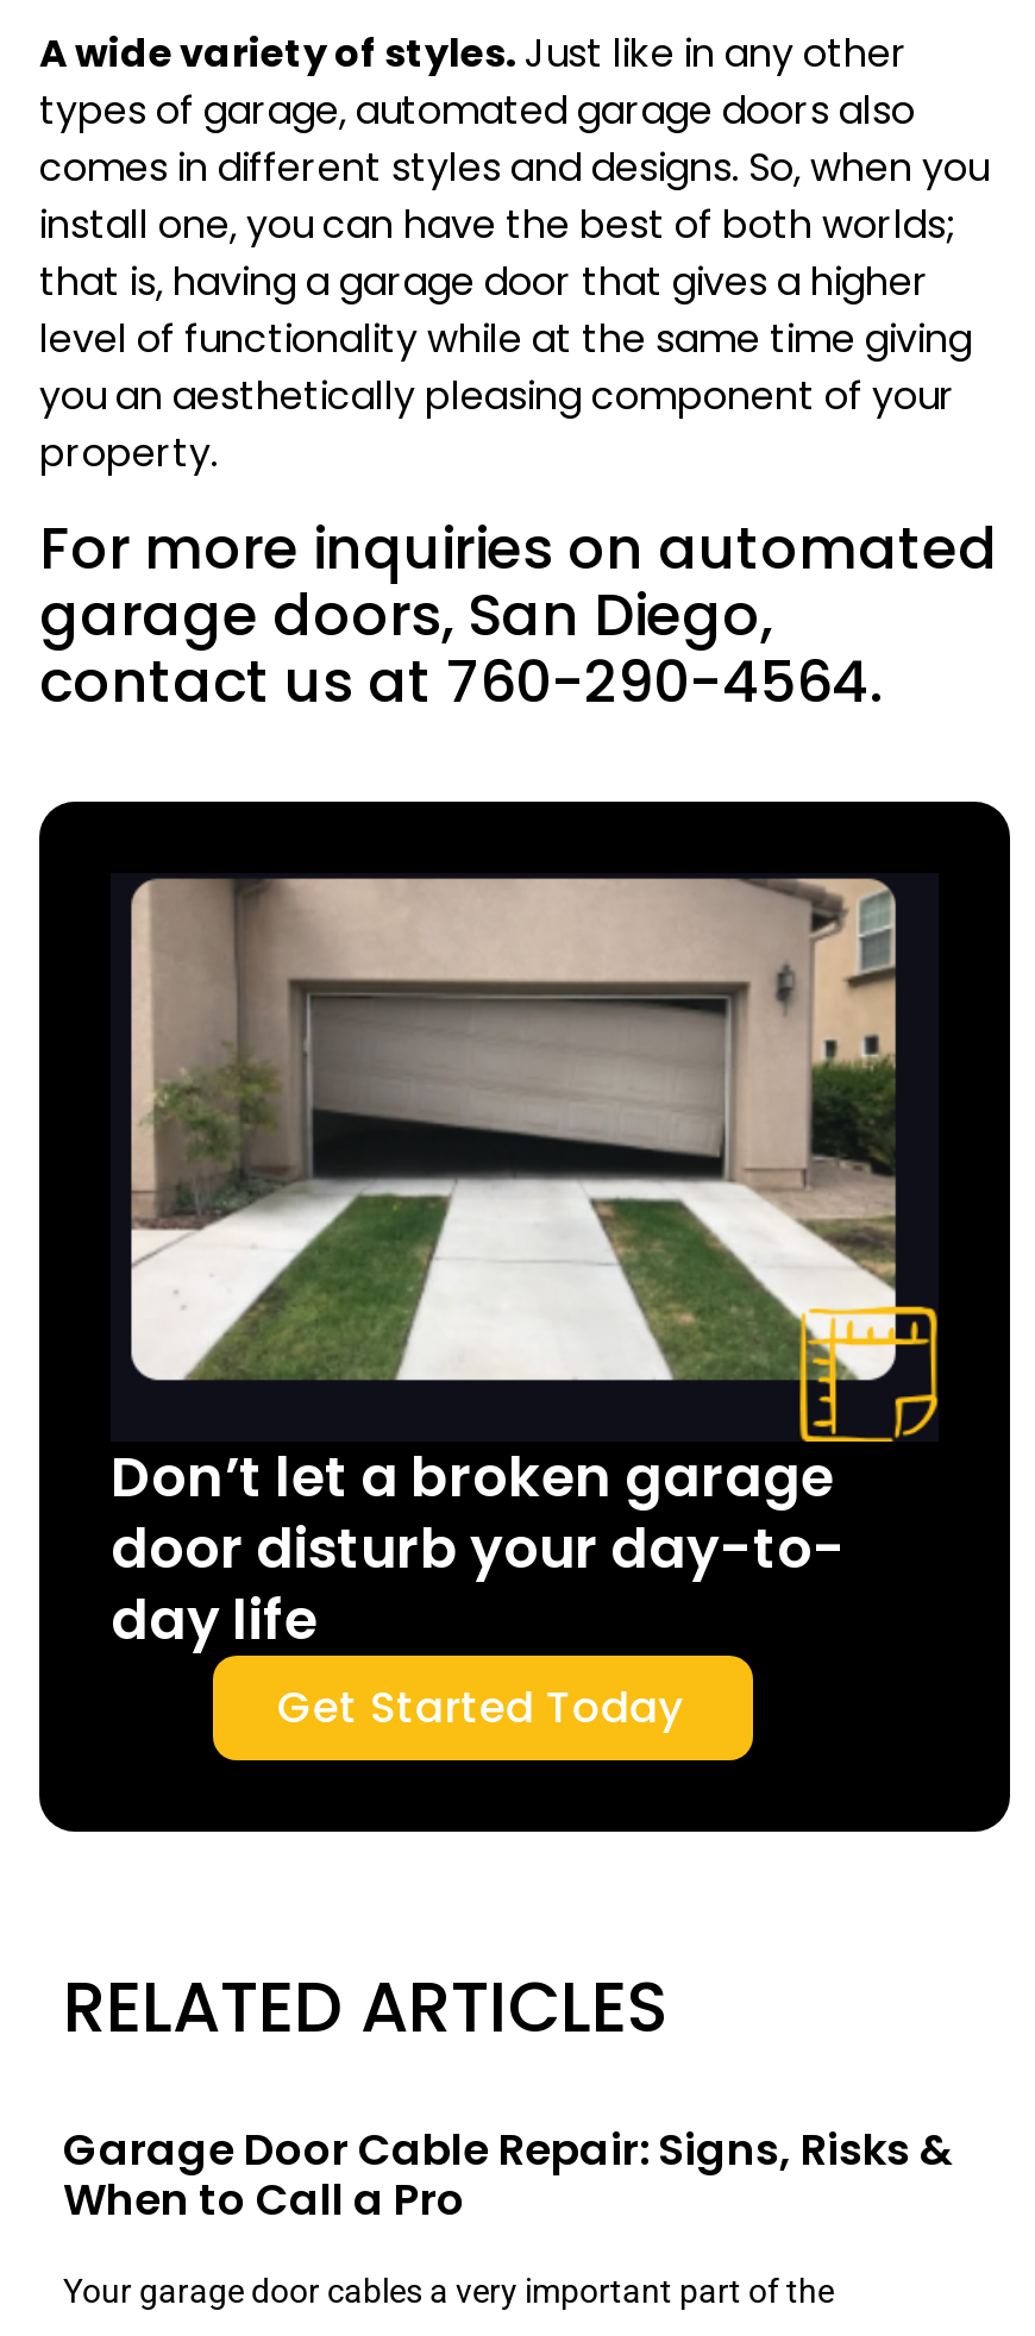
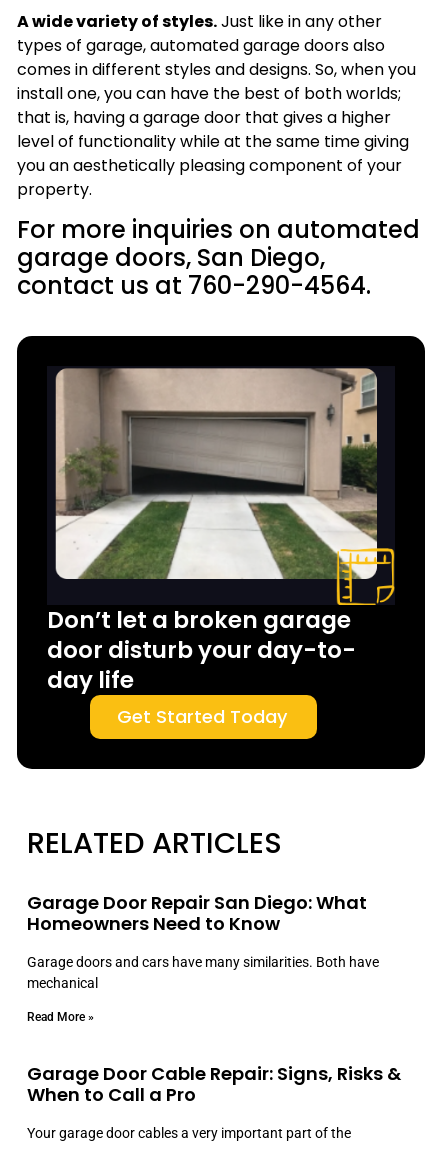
+ Garage Door Repair San Diego: What
+ Homeowners Need to Know
+ Garage doors and cars have many similarities. Both have
+ mechanical
+ Read More »
